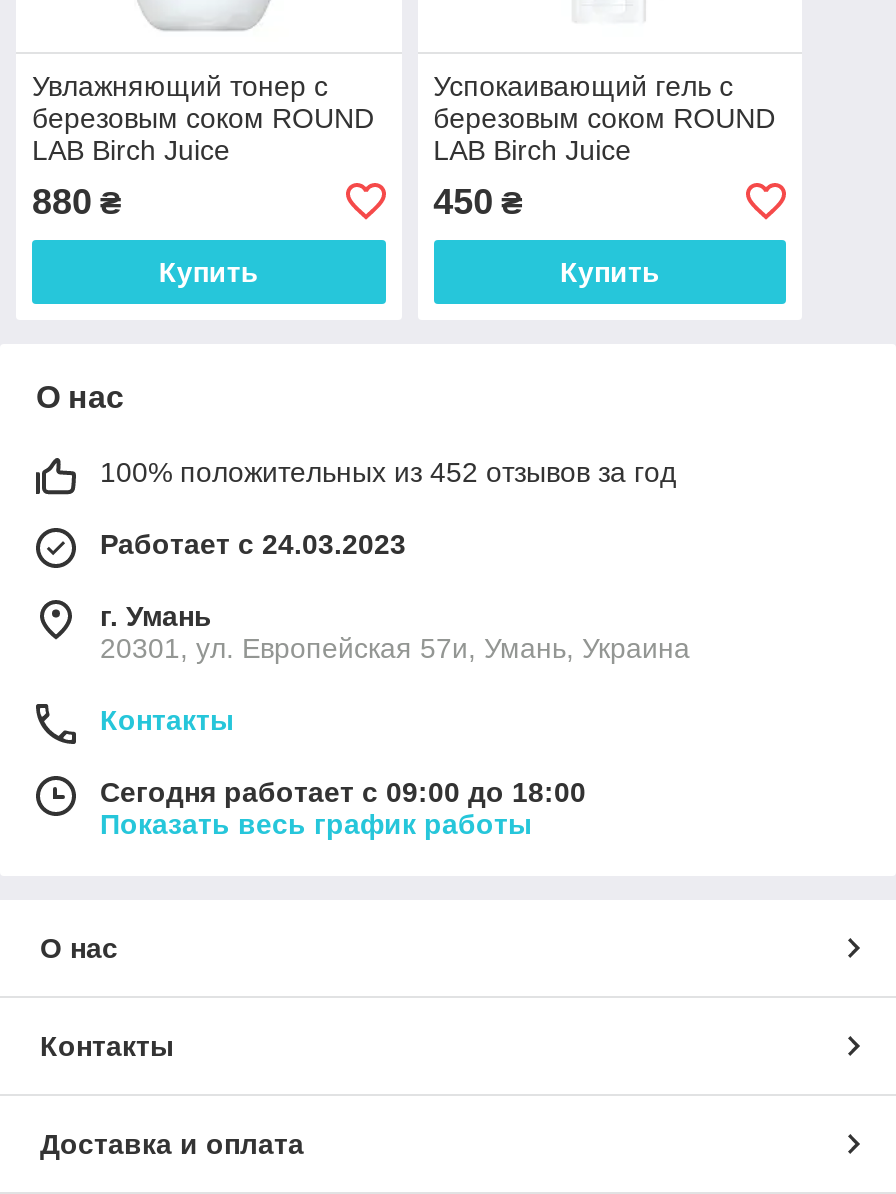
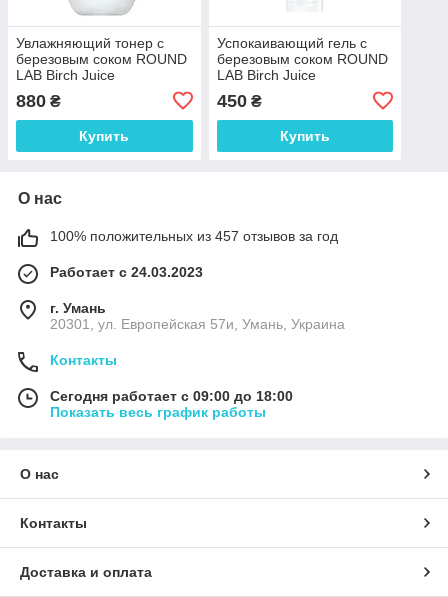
- 100% положительных из 452 отзывов за год
+ 100% положительных из 457 отзывов за год
